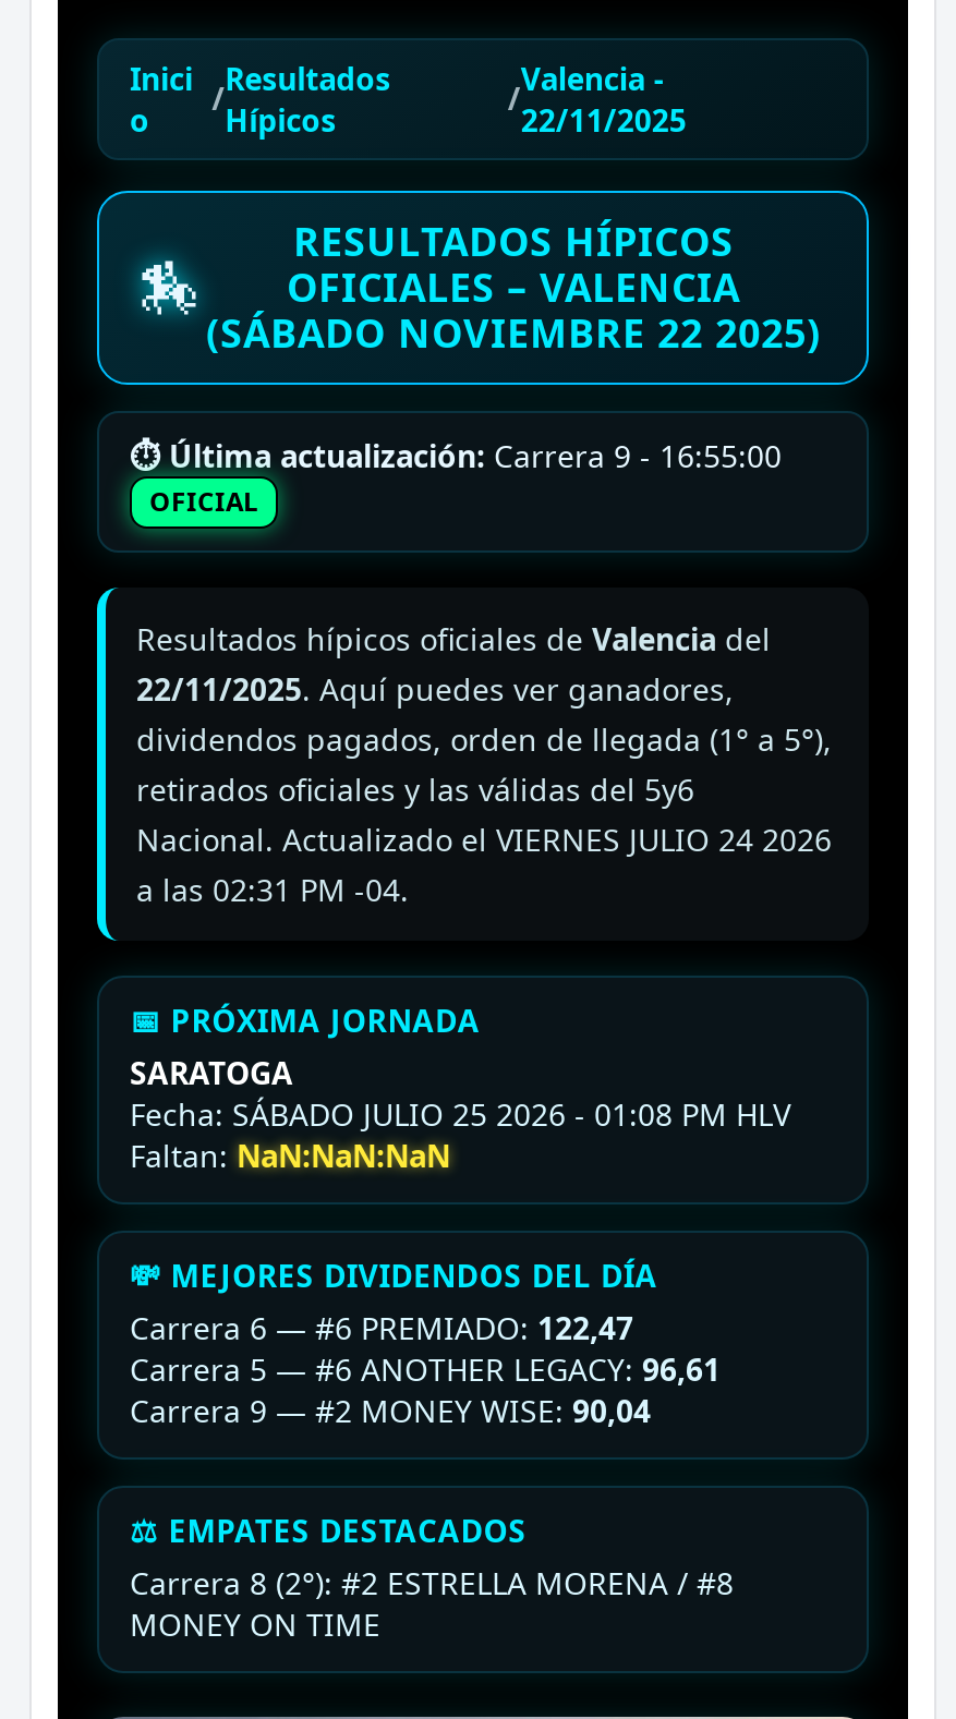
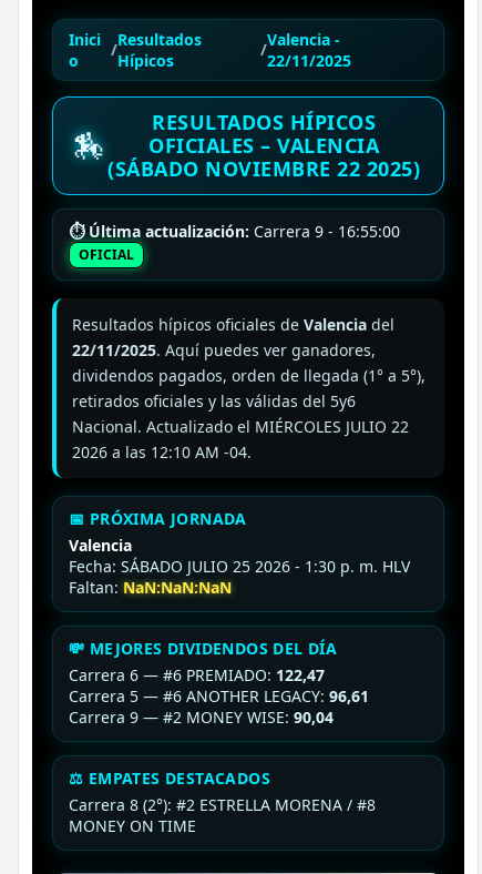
- Nacional. Actualizado el VIERNES JULIO 24 2026
- a las 02:31 PM -04.
+ Nacional. Actualizado el MIÉRCOLES JULIO 22
+ 2026 a las 12:10 AM -04.

- SARATOGA
- Fecha: SÁBADO JULIO 25 2026 - 01:08 PM HLV
+ Valencia
+ Fecha: SÁBADO JULIO 25 2026 - 1:30 p. m. HLV
